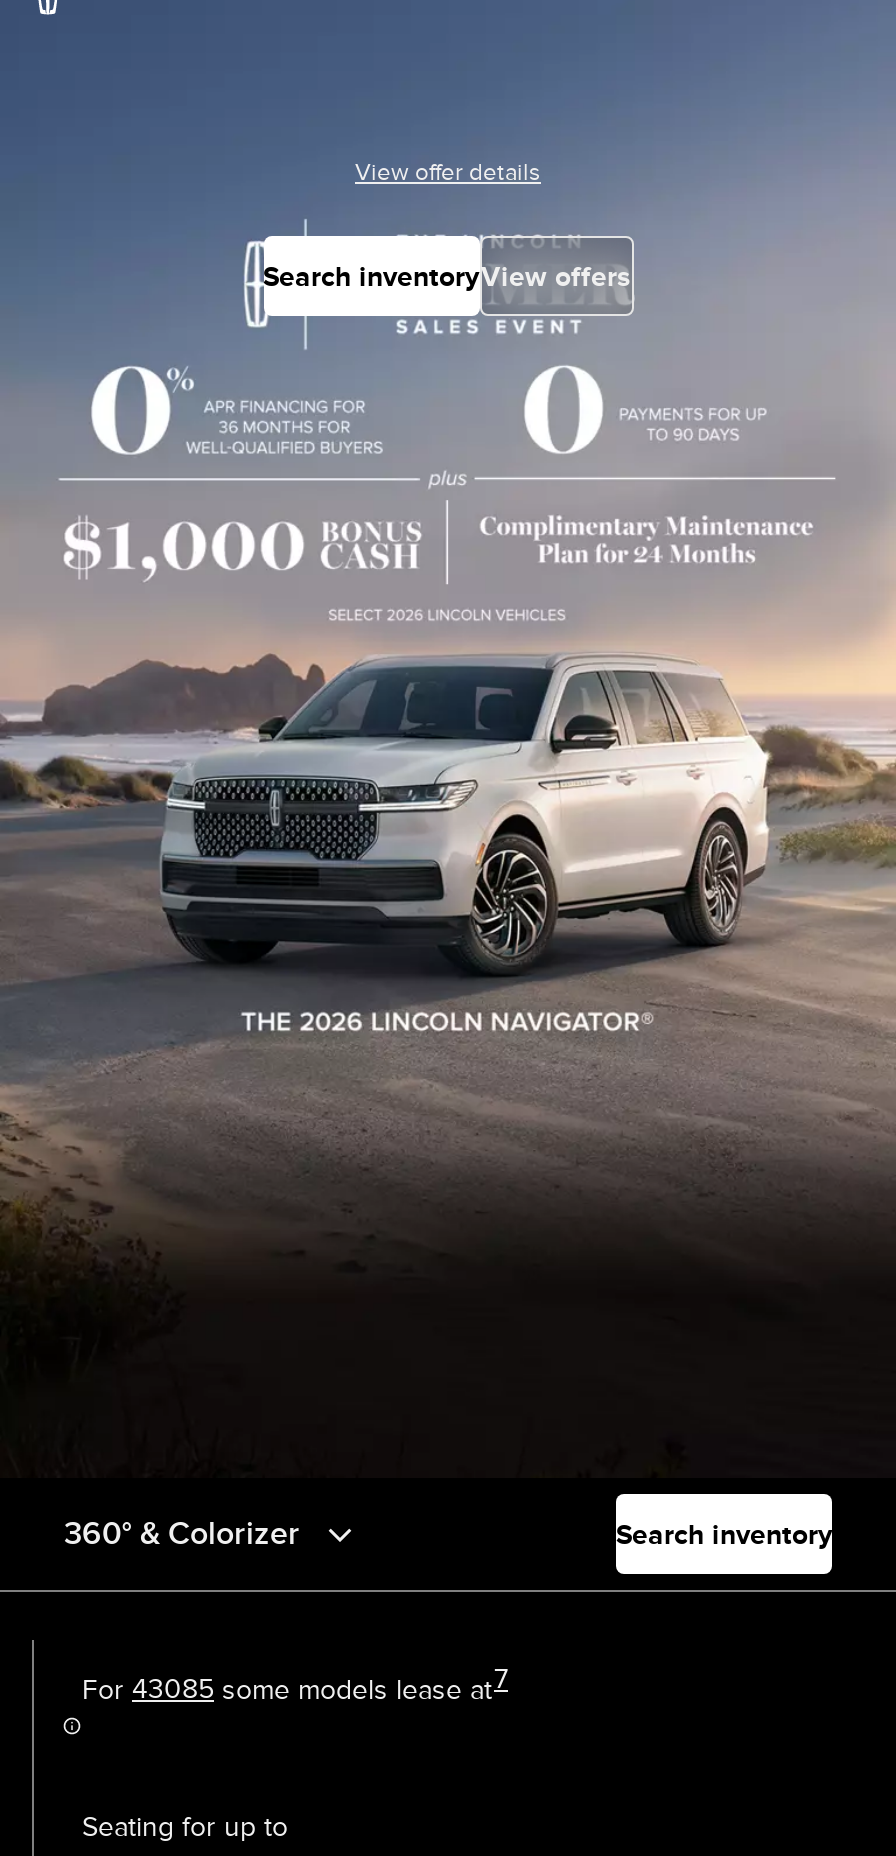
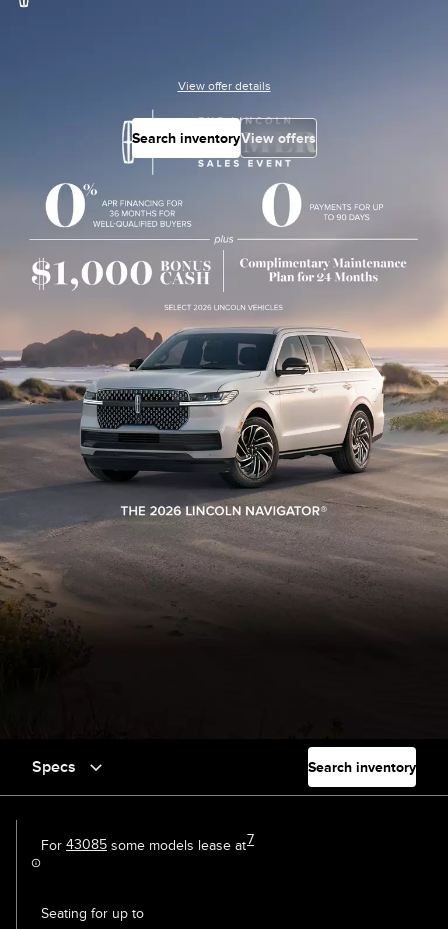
- 360° & Colorizer
+ Specs
